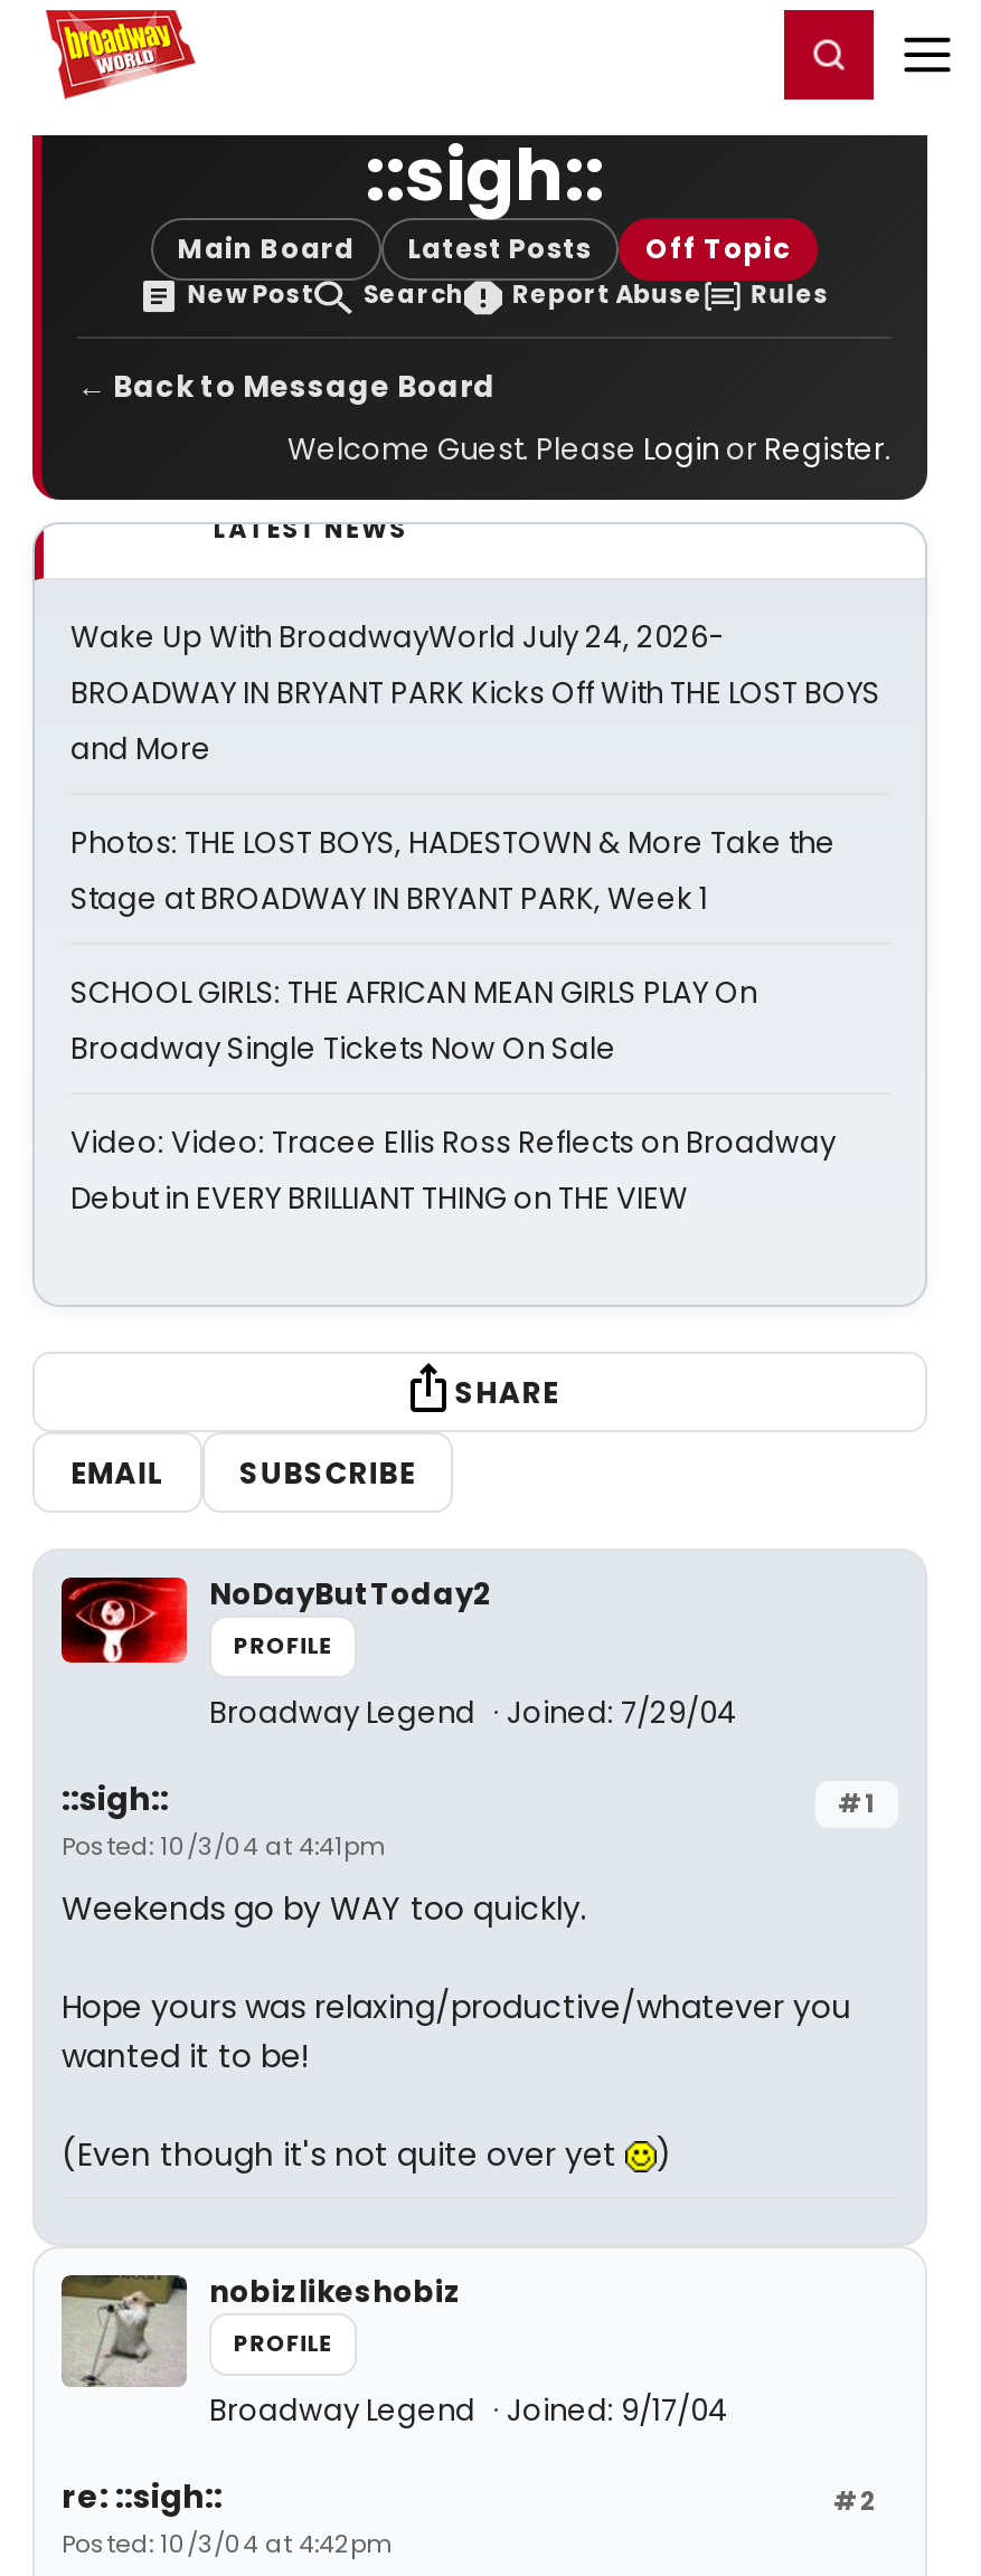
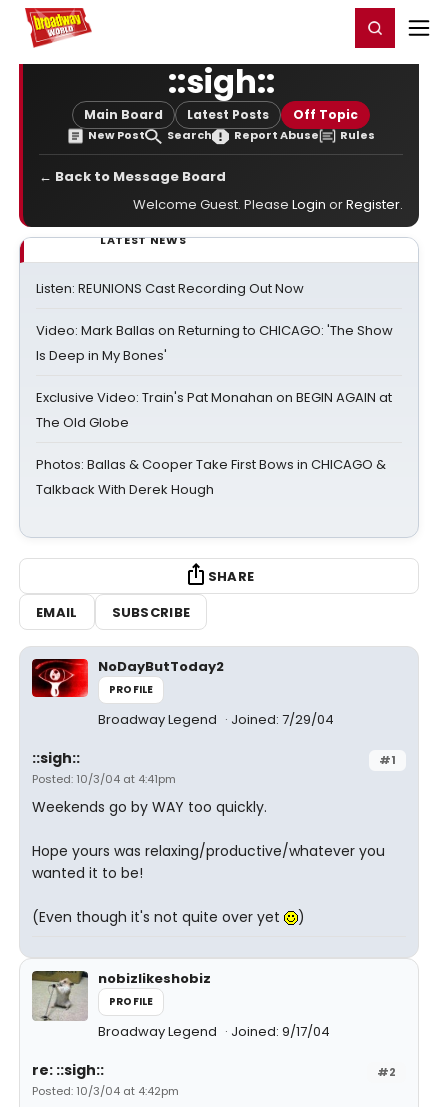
- Wake Up With BroadwayWorld July 24, 2026-
- BROADWAY IN BRYANT PARK Kicks Off With THE LOST BOYS
- and More
+ Listen: REUNIONS Cast Recording Out Now

- Photos: THE LOST BOYS, HADESTOWN & More Take the
- Stage at BROADWAY IN BRYANT PARK, Week 1
+ Video: Mark Ballas on Returning to CHICAGO: 'The Show
+ Is Deep in My Bones'

- SCHOOL GIRLS: THE AFRICAN MEAN GIRLS PLAY On
- Broadway Single Tickets Now On Sale
+ Exclusive Video: Train's Pat Monahan on BEGIN AGAIN at
+ The Old Globe

- Video: Video: Tracee Ellis Ross Reflects on Broadway
- Debut in EVERY BRILLIANT THING on THE VIEW
+ Photos: Ballas & Cooper Take First Bows in CHICAGO &
+ Talkback With Derek Hough
